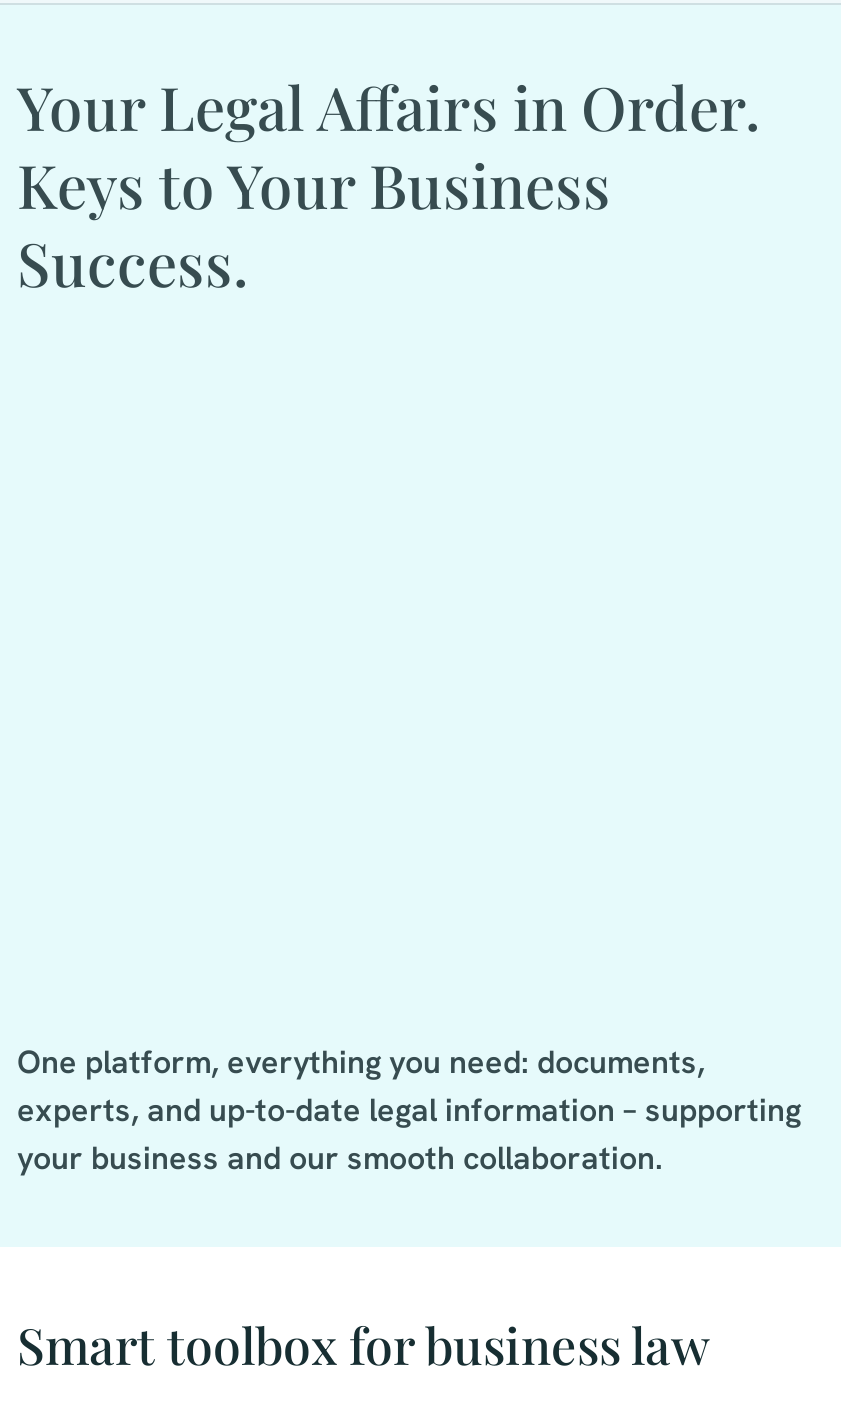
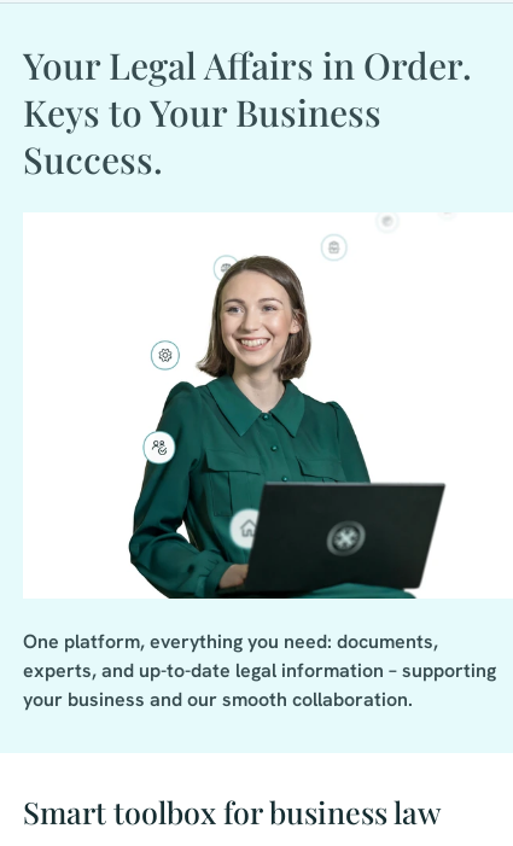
+ [image]
